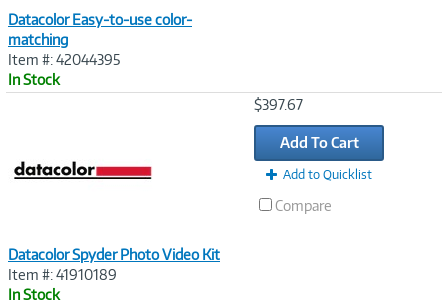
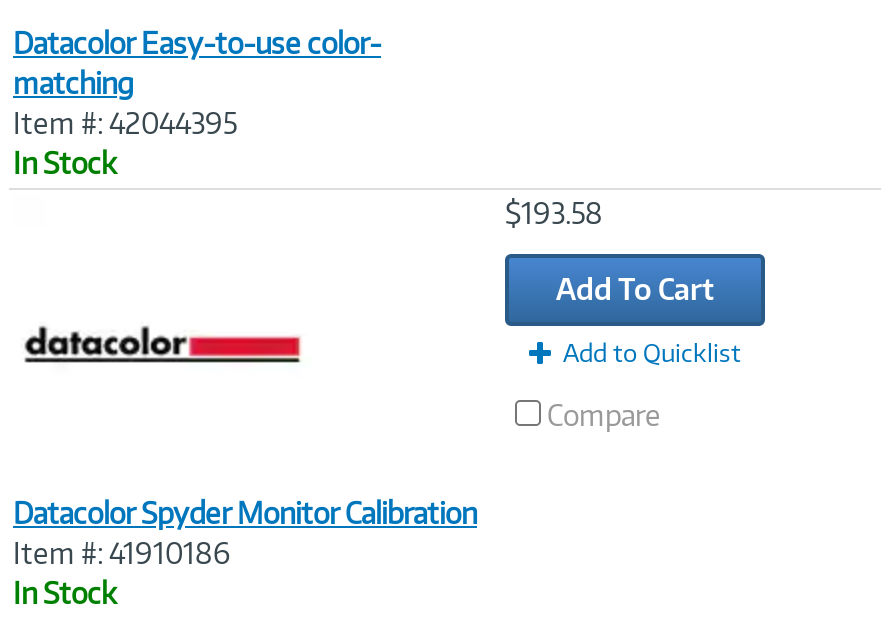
- $397.67
+ $193.58

- Datacolor Spyder Photo Video Kit
- Item #: 41910189
+ Datacolor Spyder Monitor Calibration
+ Item #: 41910186
